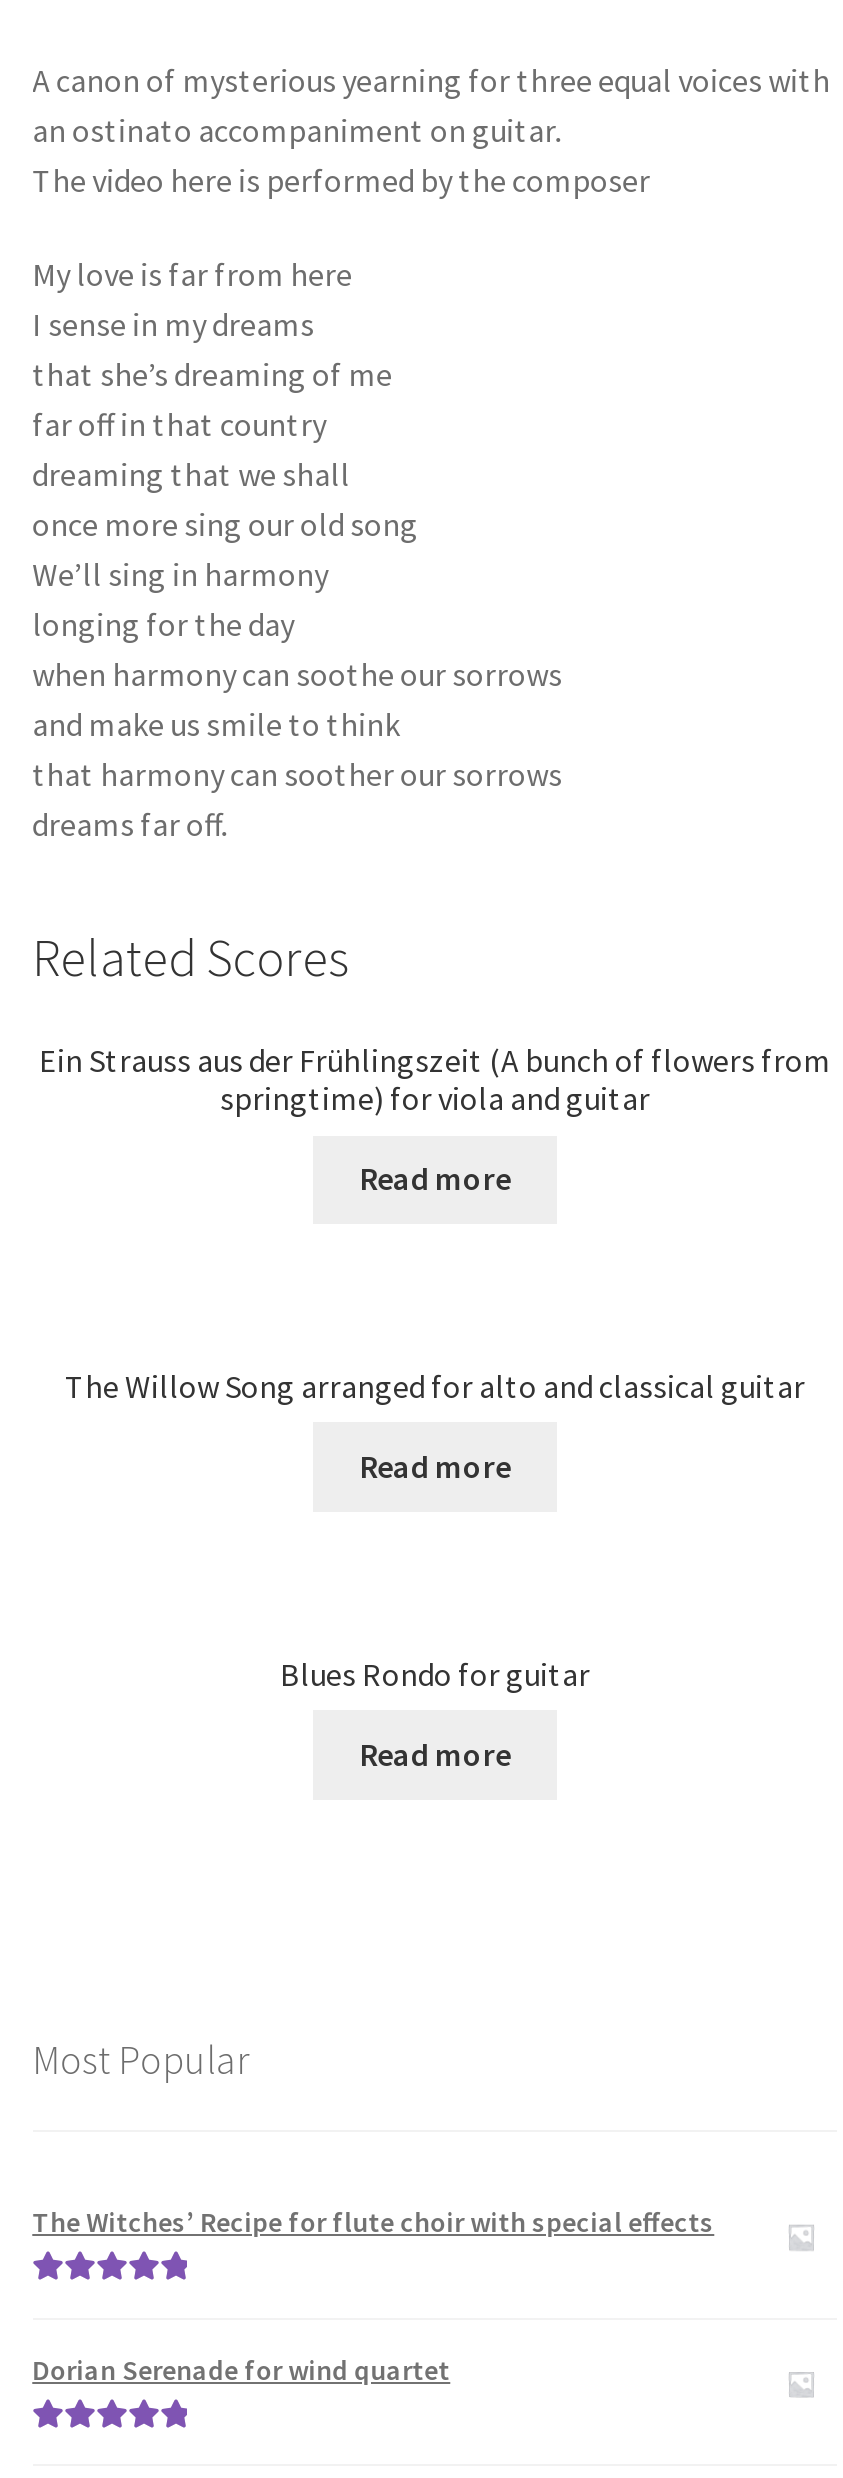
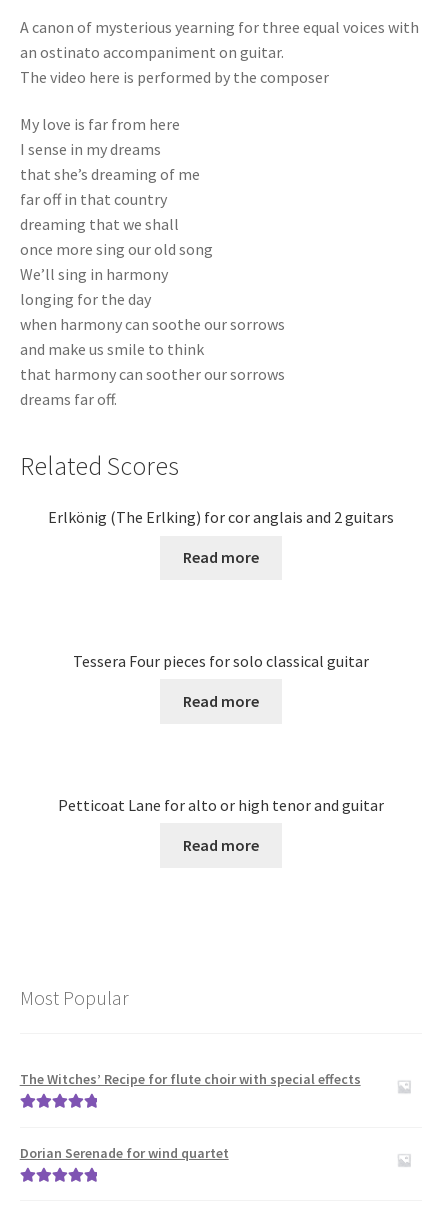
- Ein Strauss aus der Frühlingszeit (A bunch of flowers from
- springtime) for viola and guitar
+ Erlkönig (The Erlking) for cor anglais and 2 guitars

- The Willow Song arranged for alto and classical guitar
+ Tessera Four pieces for solo classical guitar

- Blues Rondo for guitar
+ Petticoat Lane for alto or high tenor and guitar
